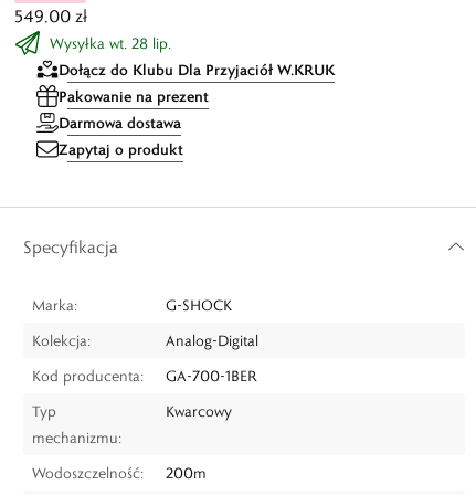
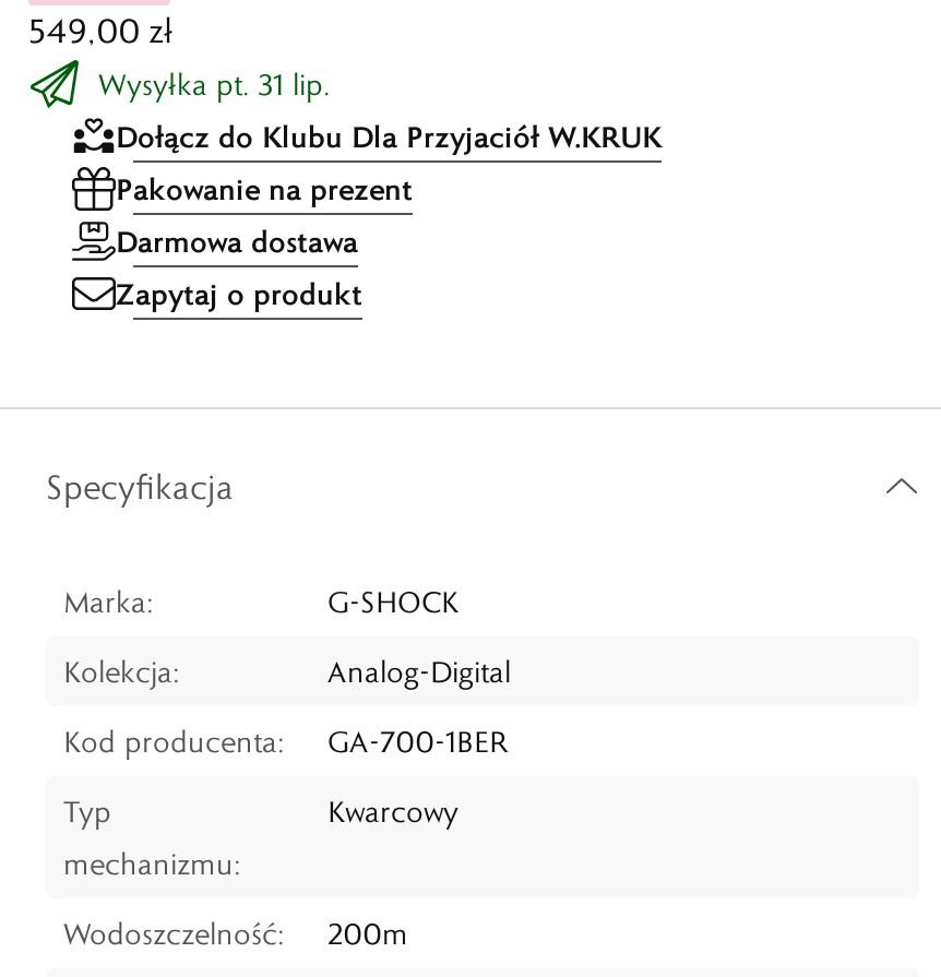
- Wysyłka wt. 28 lip.
+ Wysyłka pt. 31 lip.
